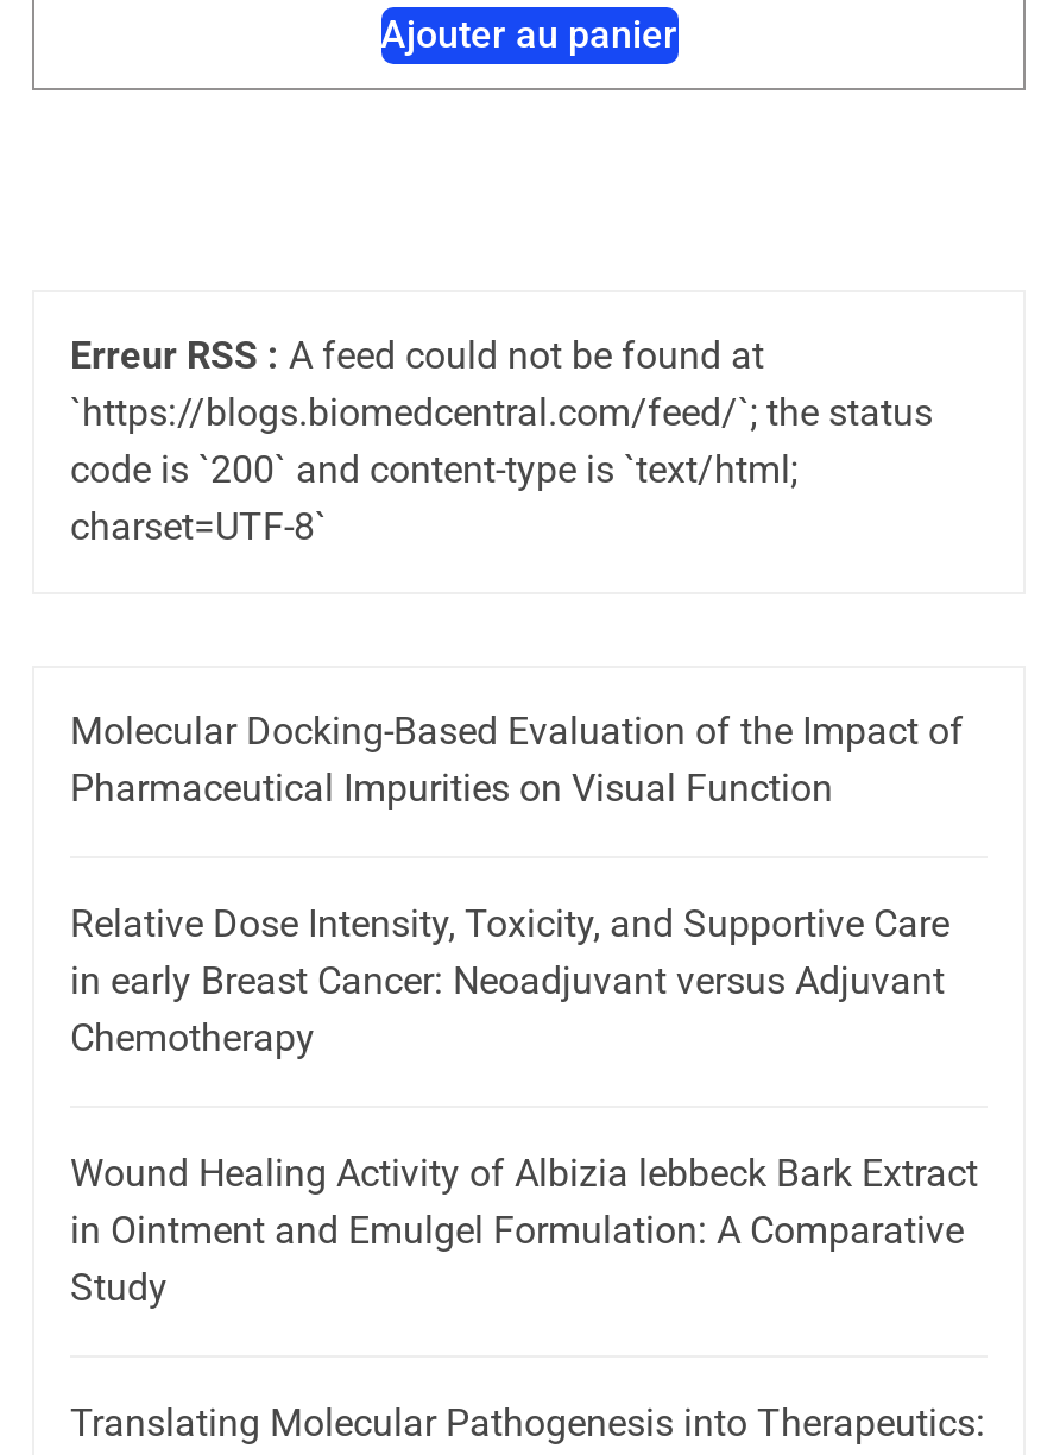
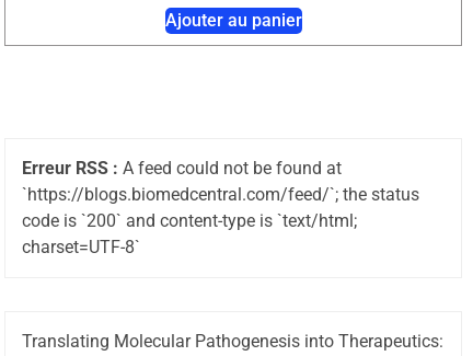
- Molecular Docking-Based Evaluation of the Impact of
- Pharmaceutical Impurities on Visual Function
- Relative Dose Intensity, Toxicity, and Supportive Care
- in early Breast Cancer: Neoadjuvant versus Adjuvant
- Chemotherapy
- Wound Healing Activity of Albizia lebbeck Bark Extract
- in Ointment and Emulgel Formulation: A Comparative
- Study
